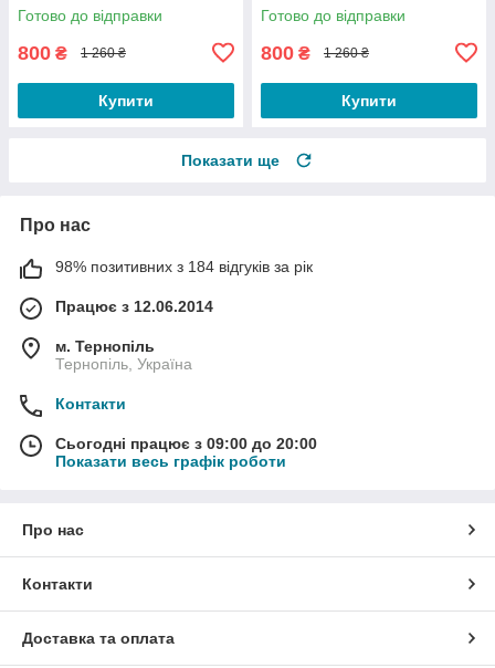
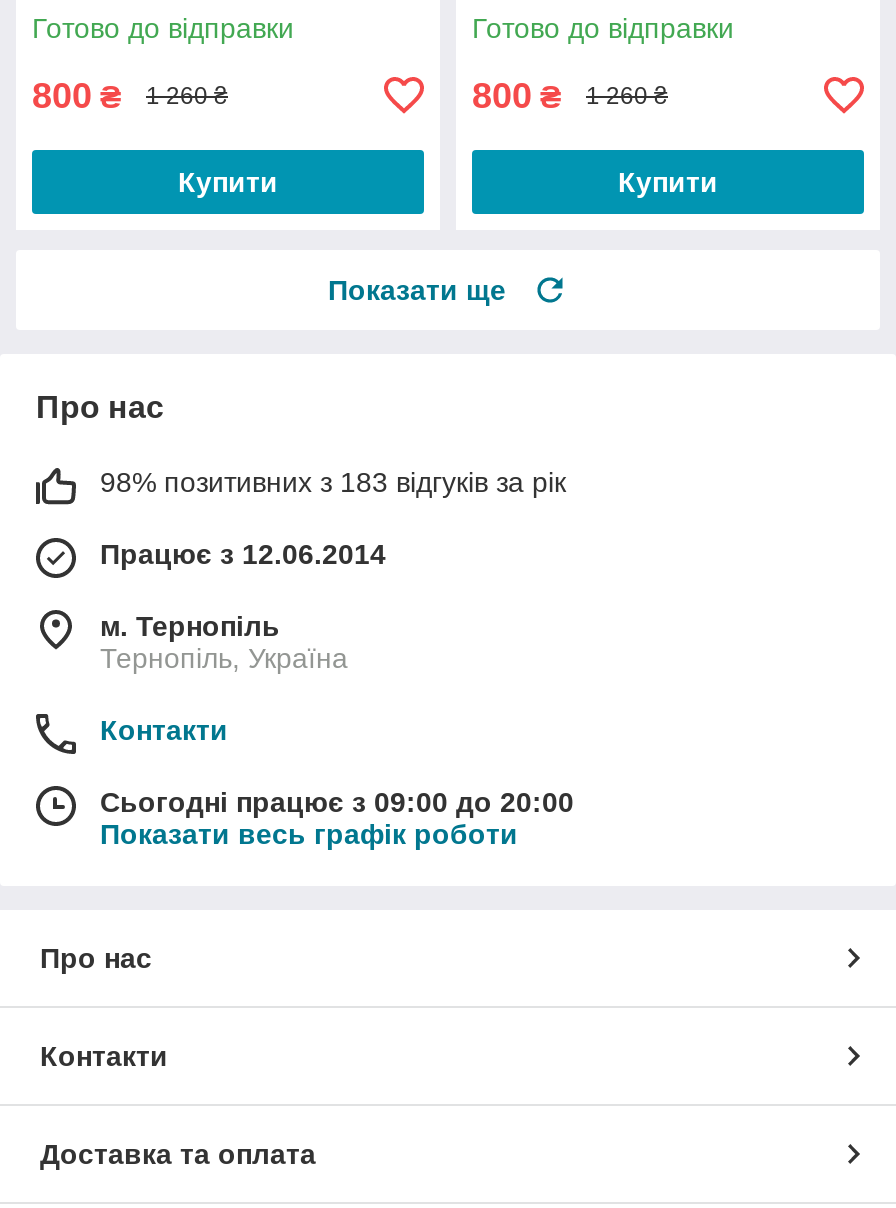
- 98% позитивних з 184 відгуків за рік
+ 98% позитивних з 183 відгуків за рік
